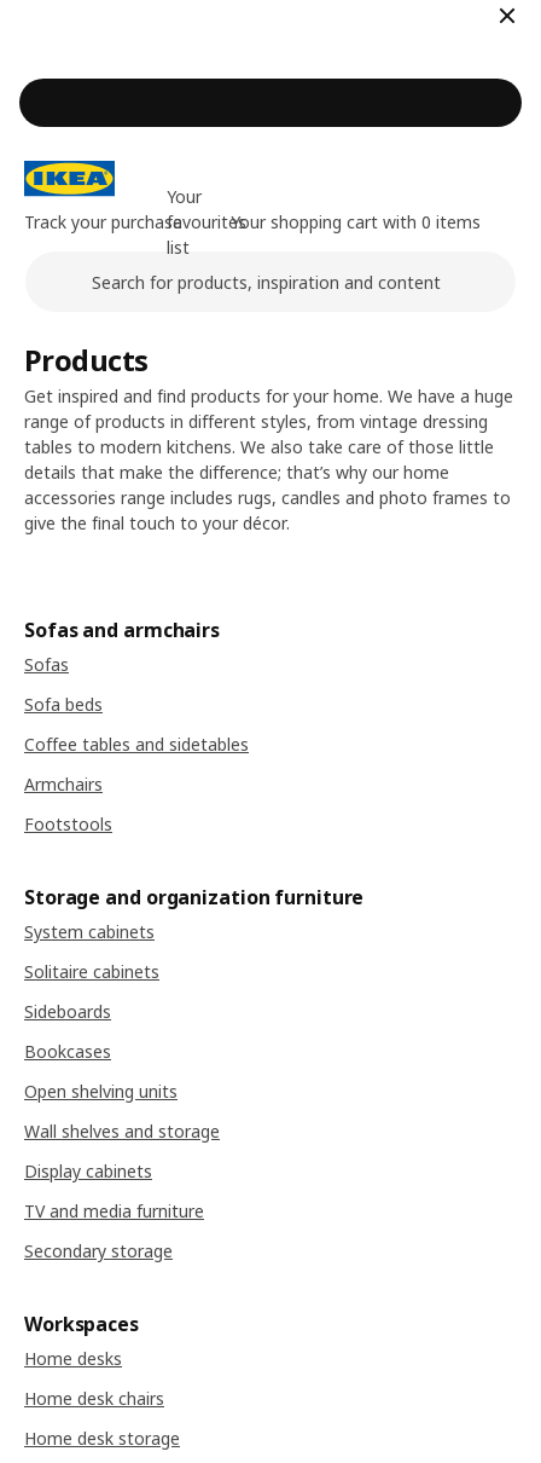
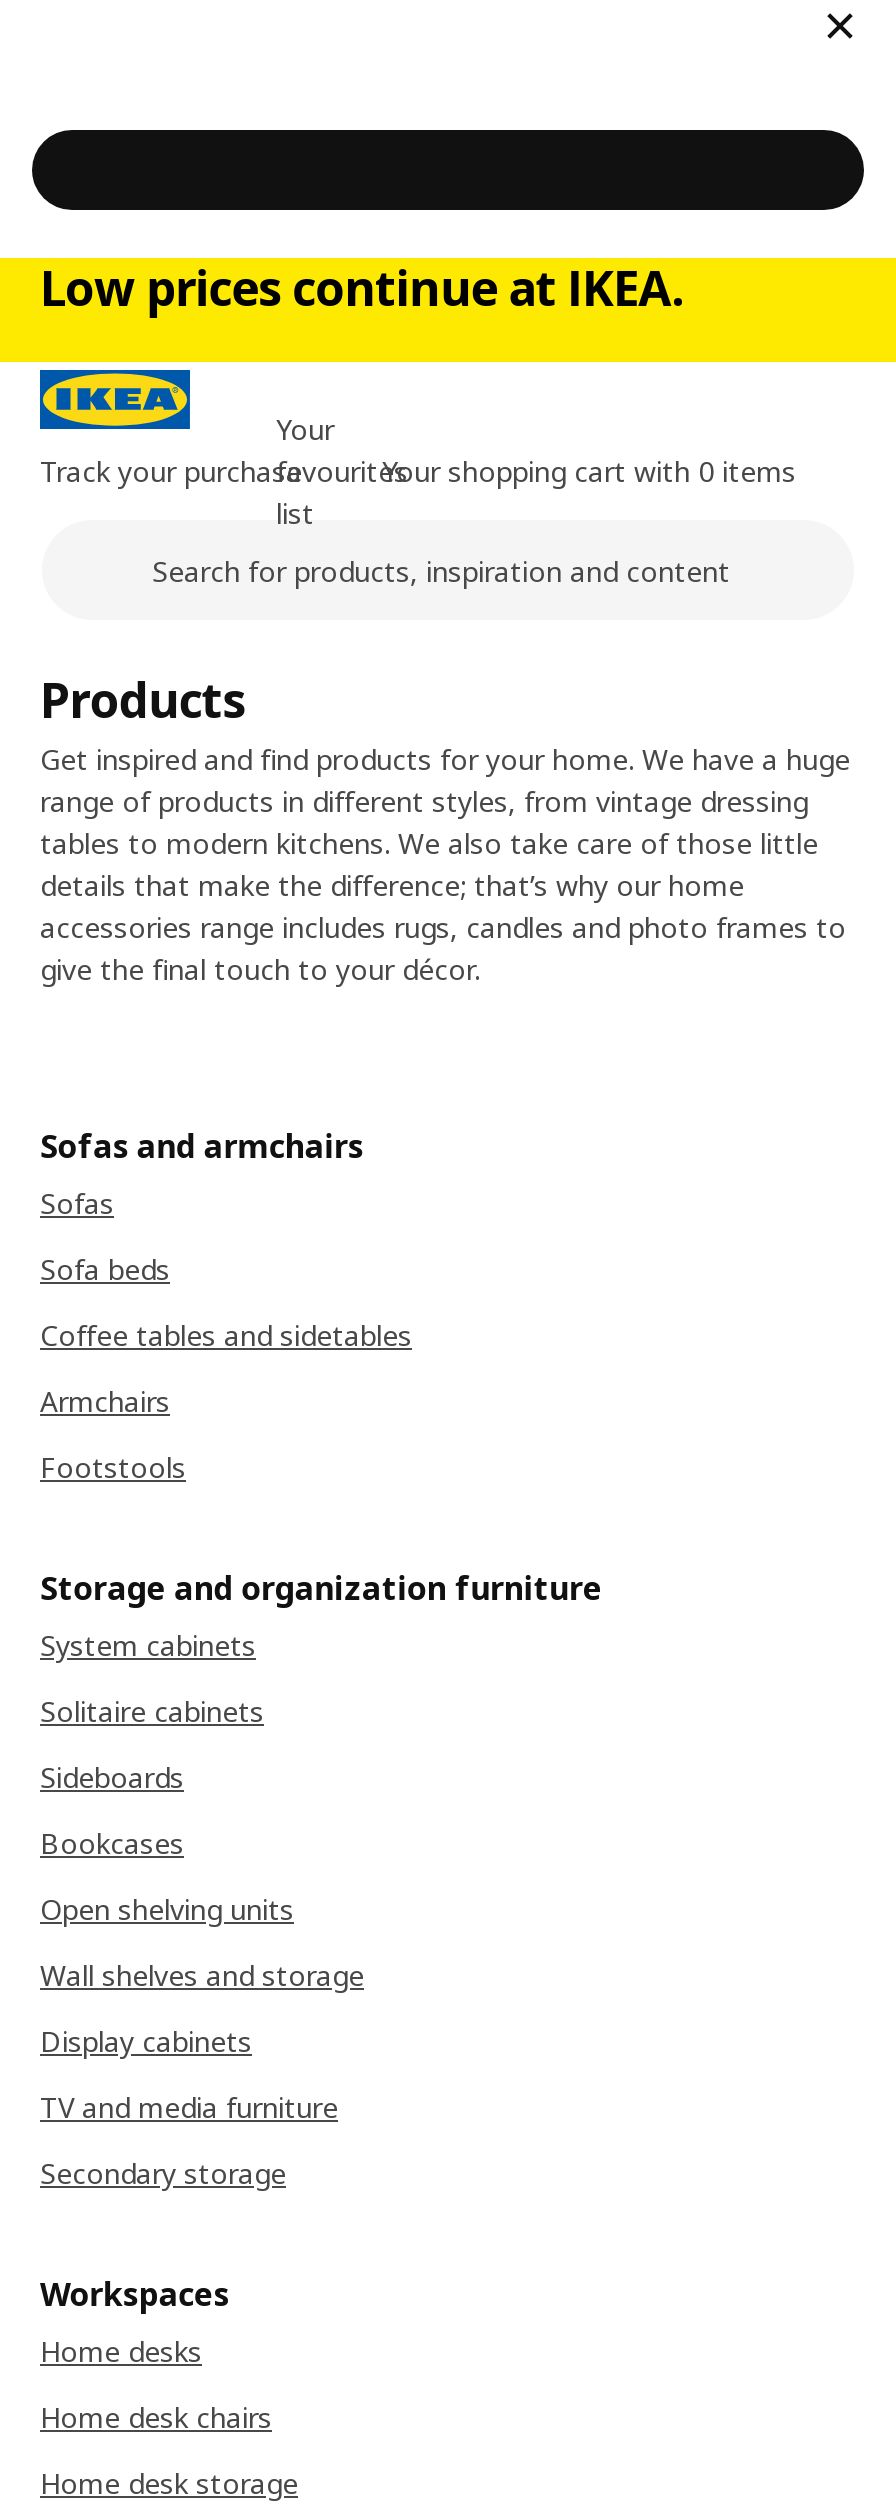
+ Low prices continue at IKEA.
